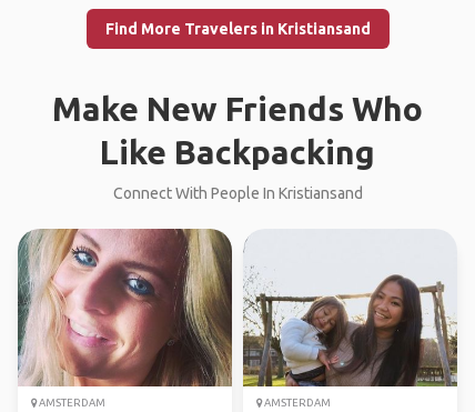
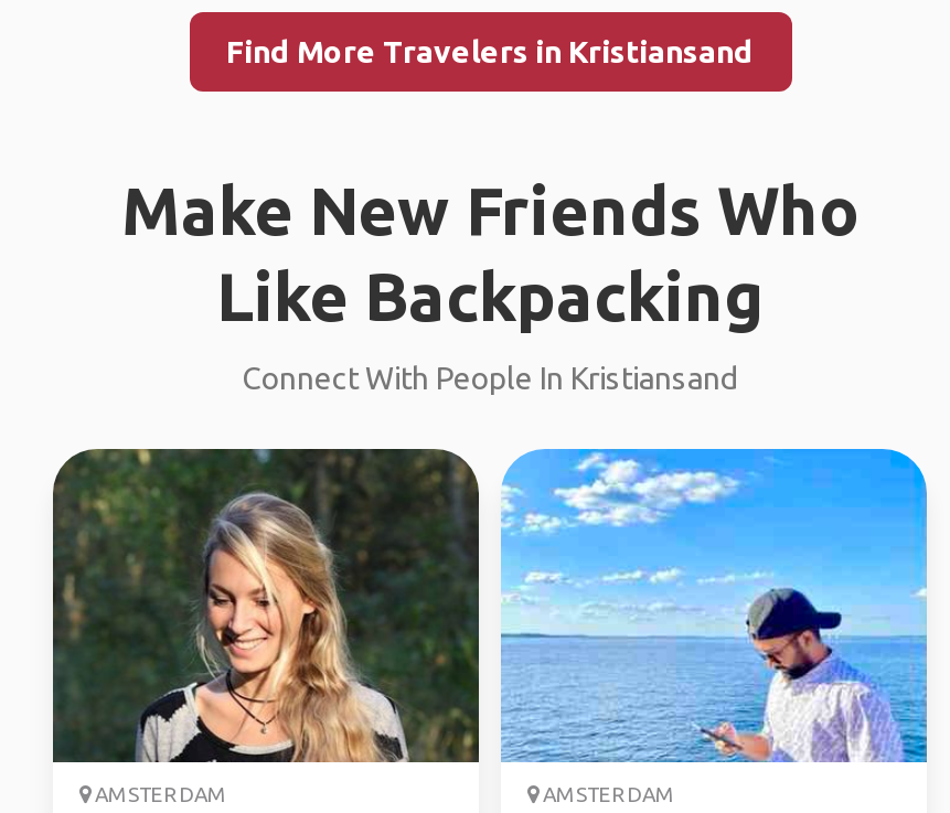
- [image]
+ [image]

- [image]
+ [image]
